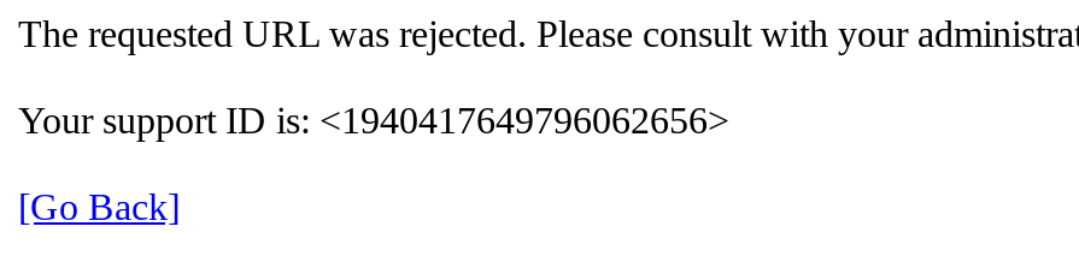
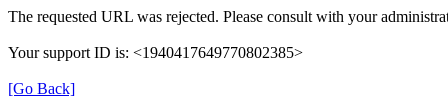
- Your support ID is: <1940417649796062656>
+ Your support ID is: <1940417649770802385>
